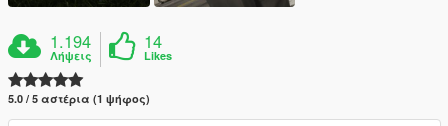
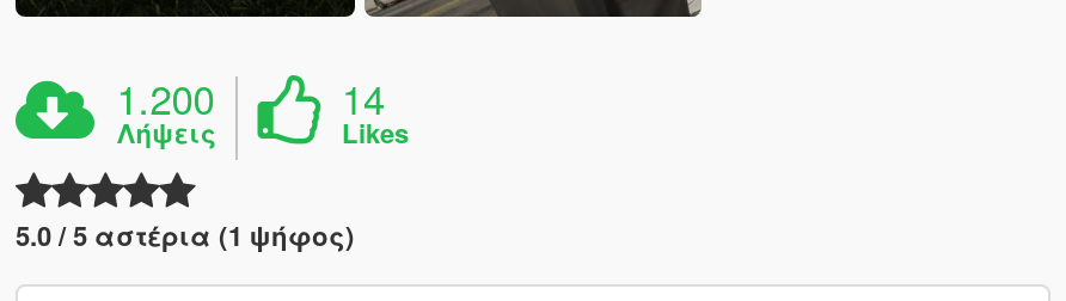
- 1.194
+ 1.200
